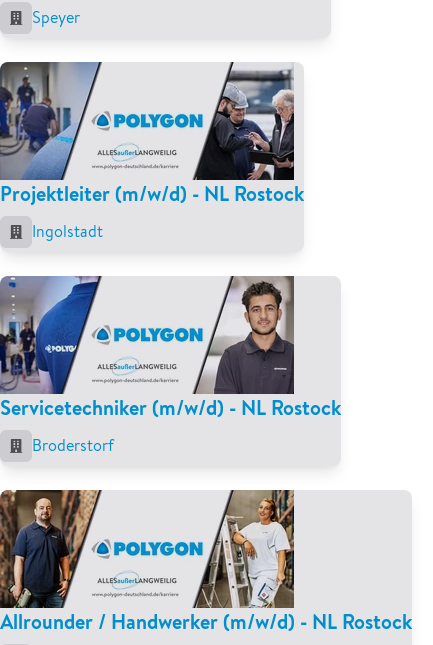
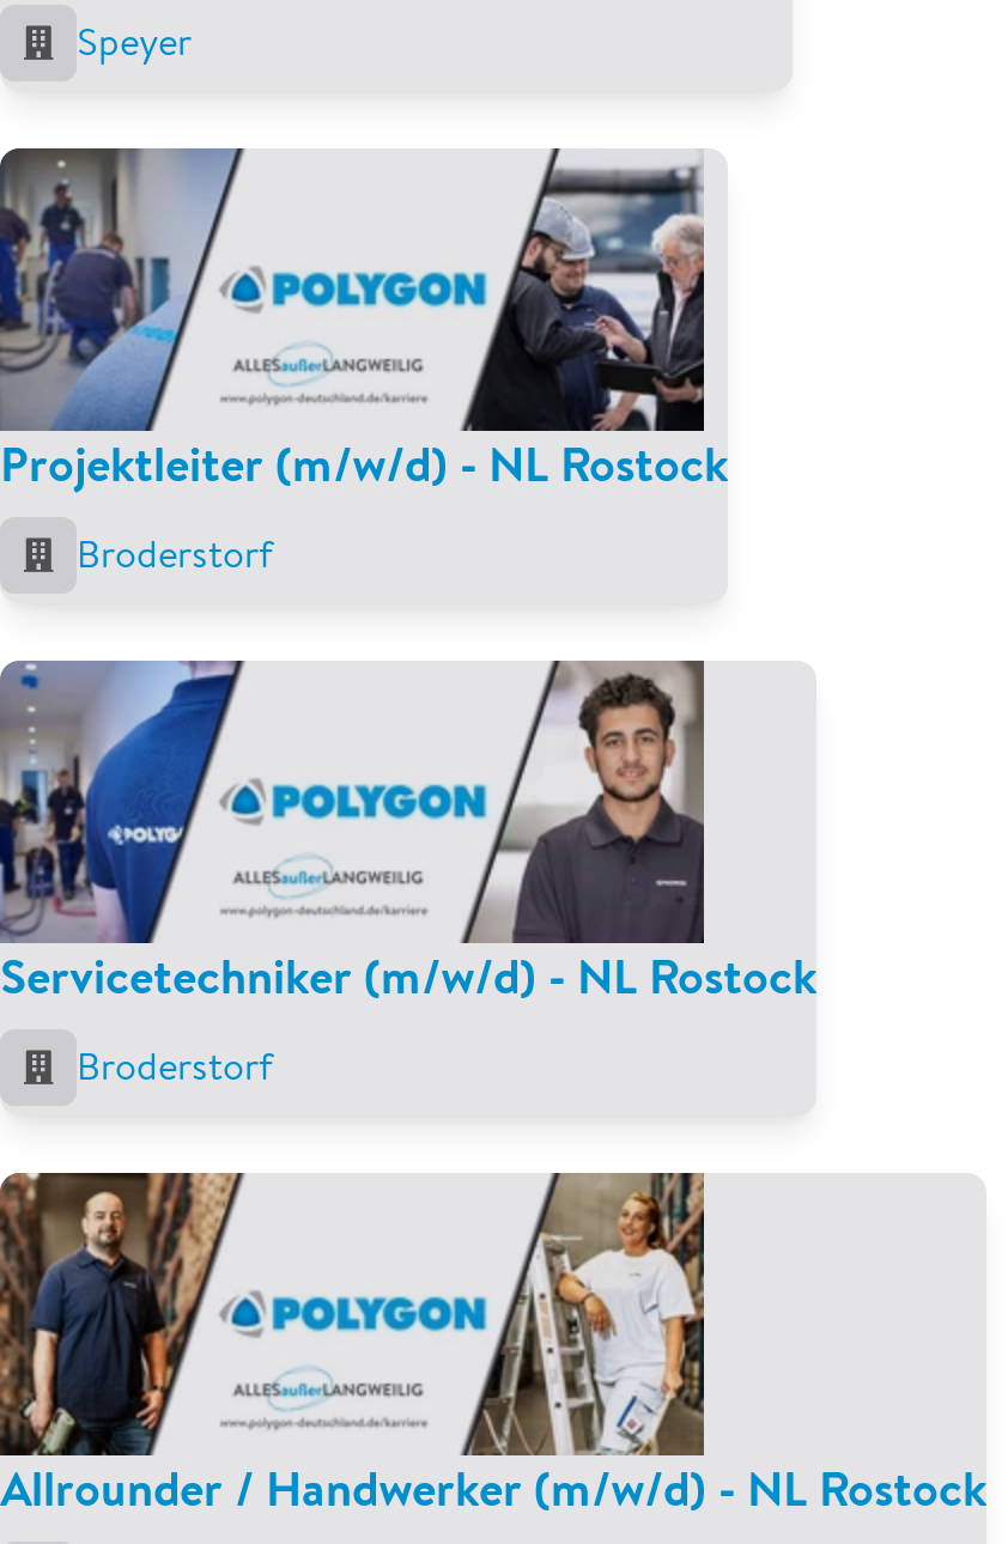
- Ingolstadt
+ Broderstorf
